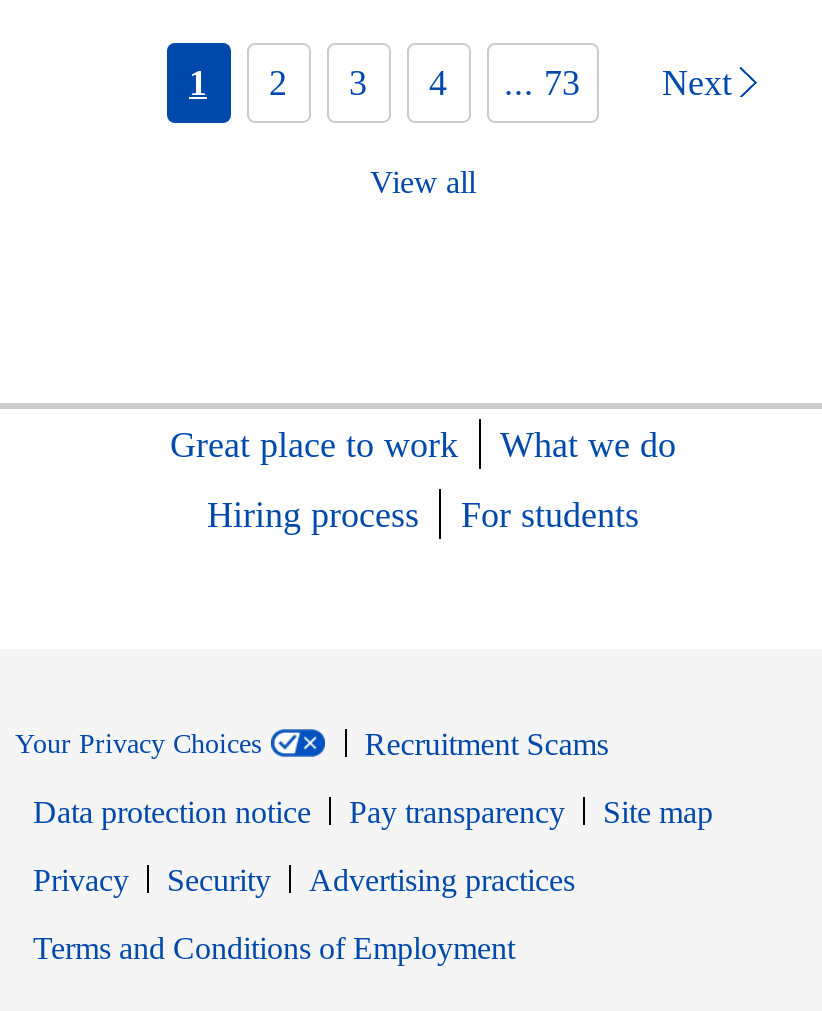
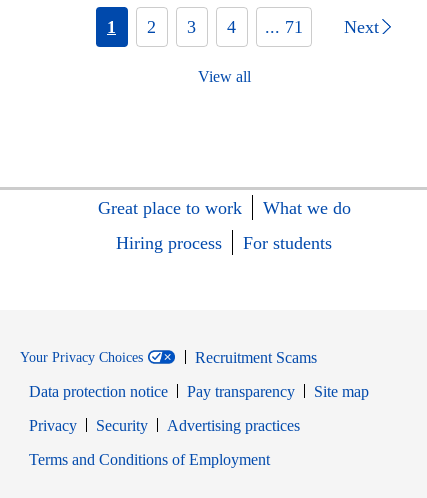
- 1 2 3 4 ... 73
+ 1 2 3 4 ... 71
